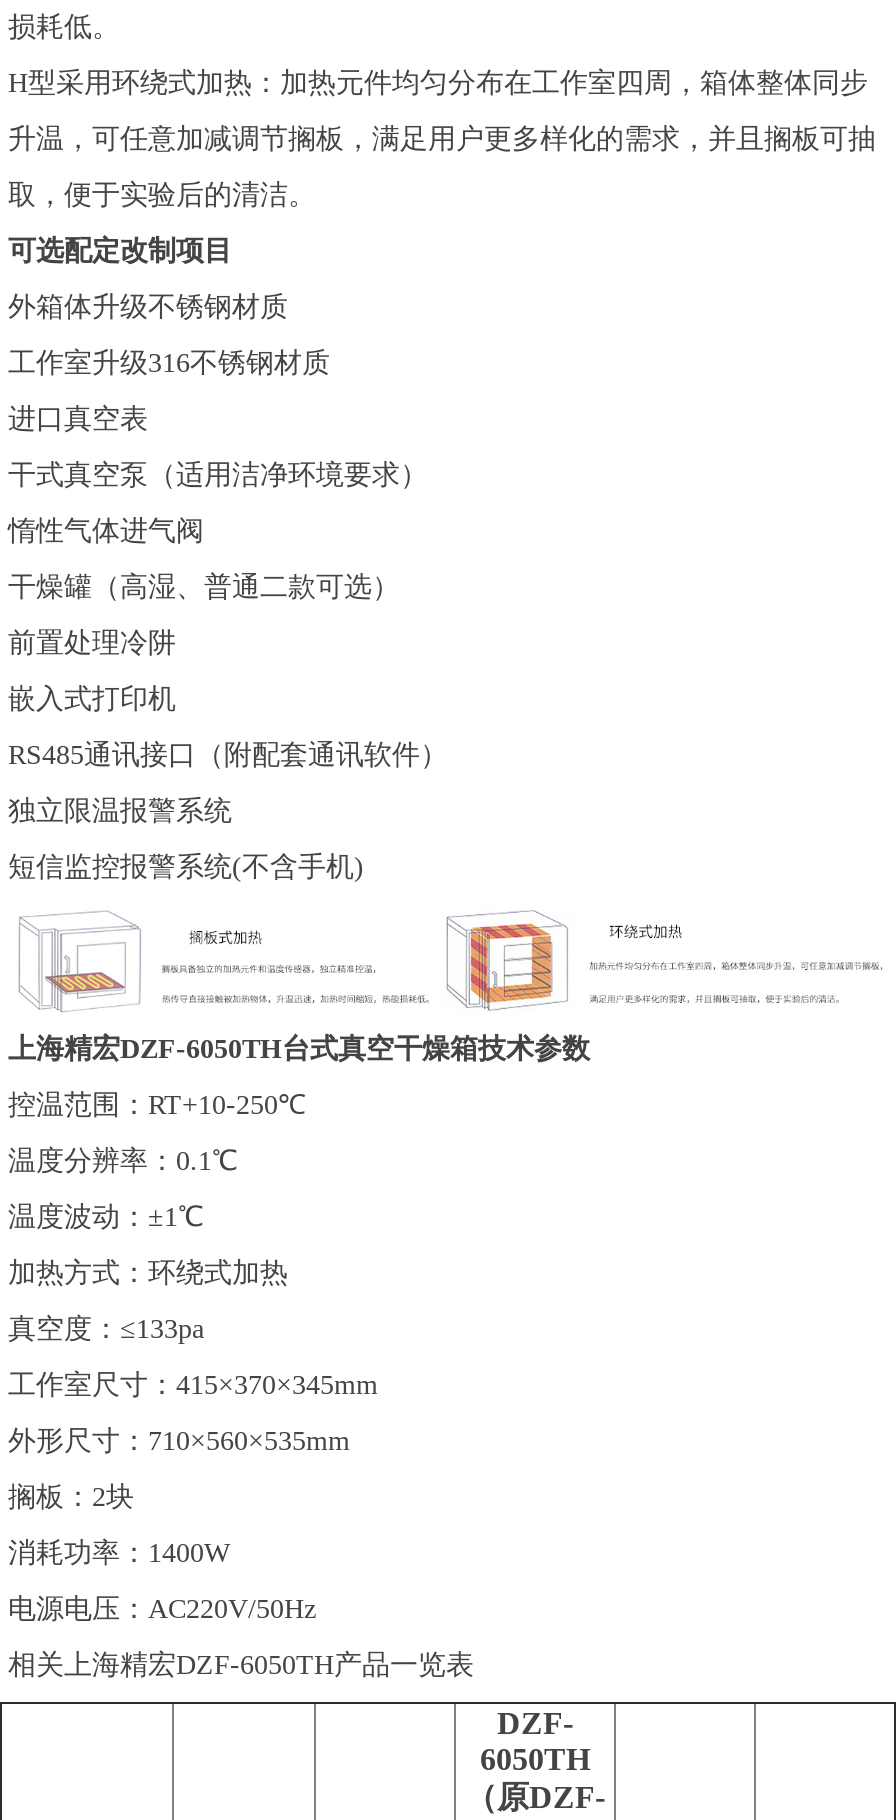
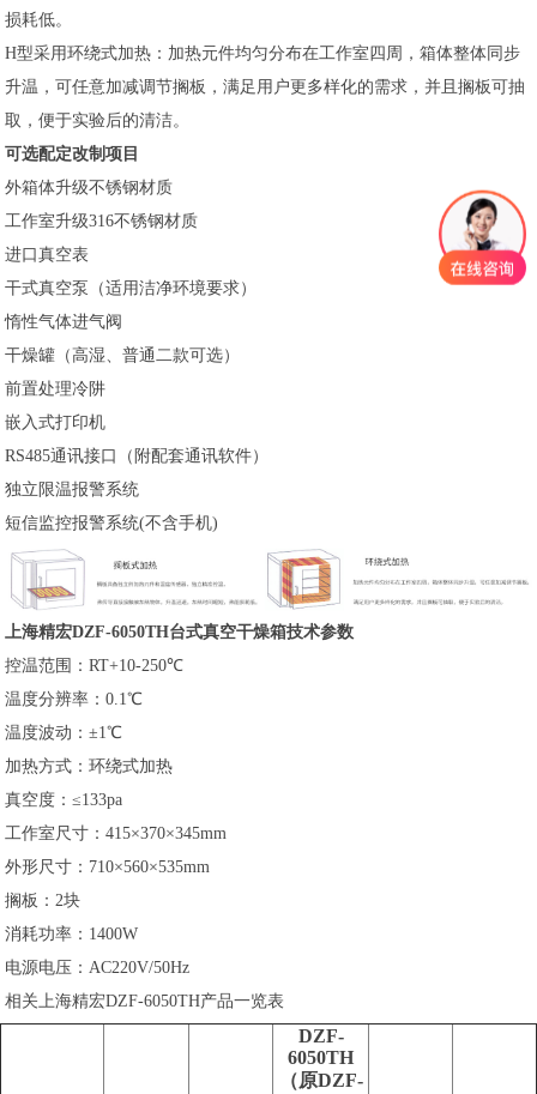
+ [image]
